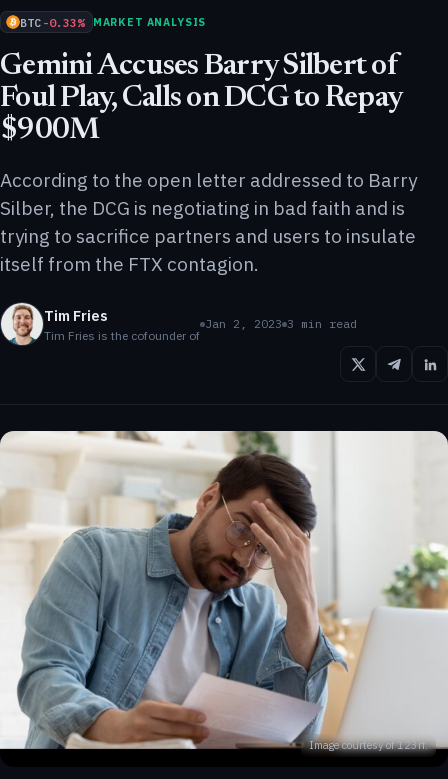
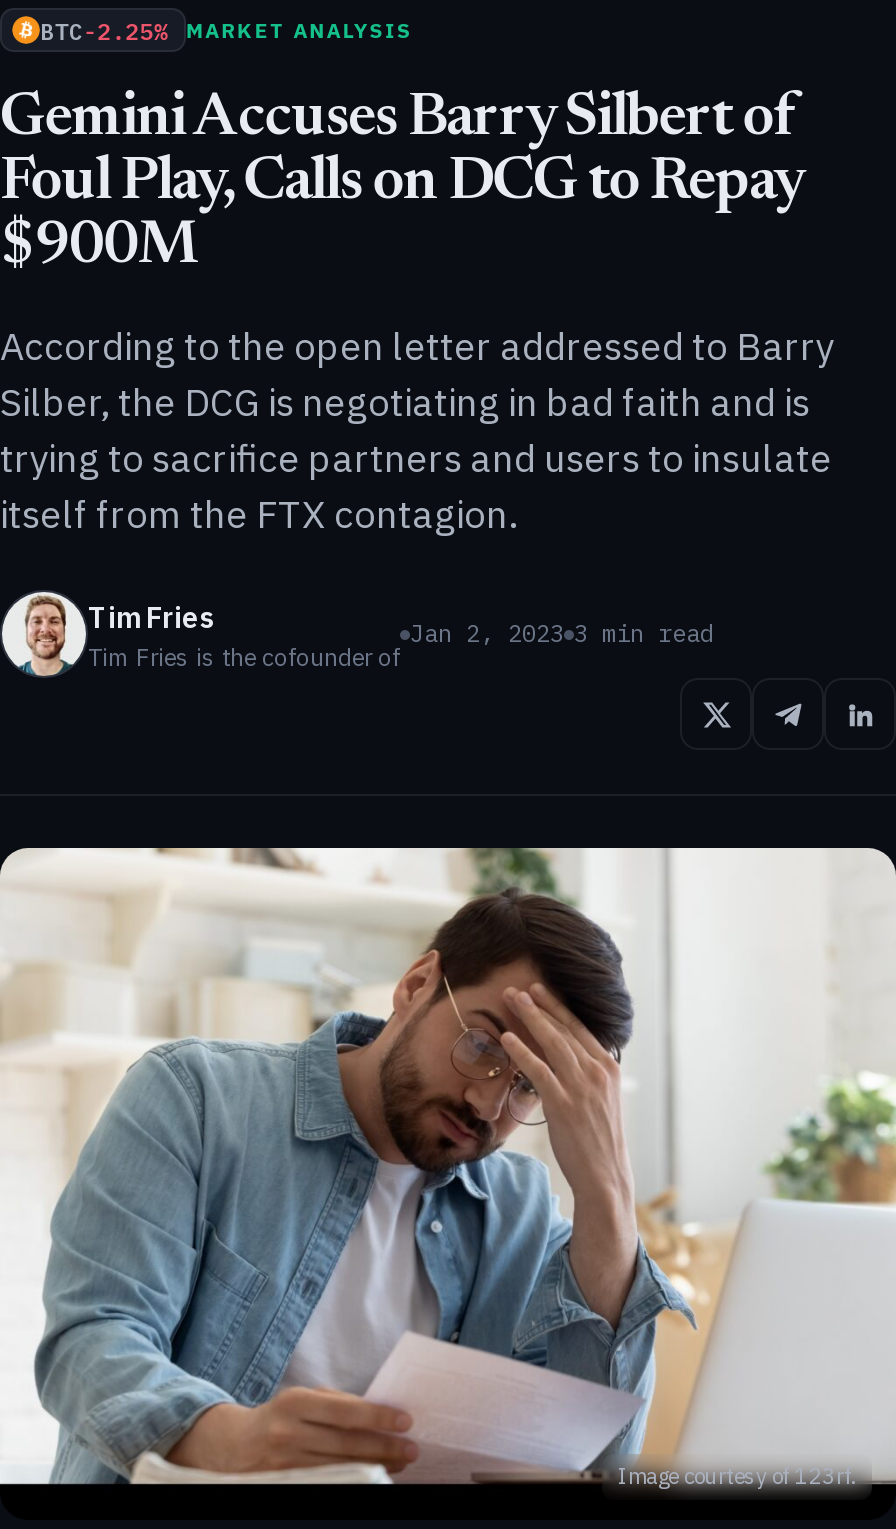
- BTC-0.33% MARKET ANALYSIS
+ BTC-2.25% MARKET ANALYSIS
